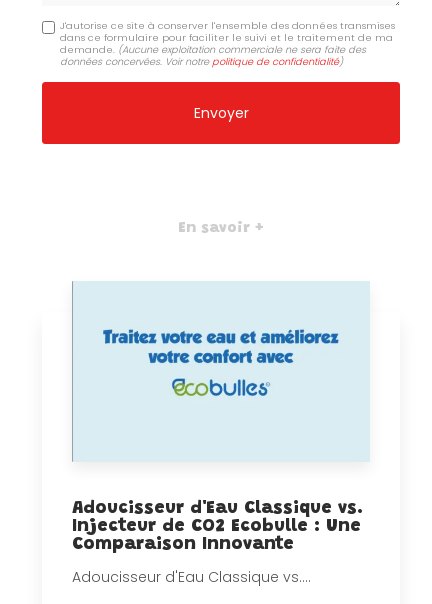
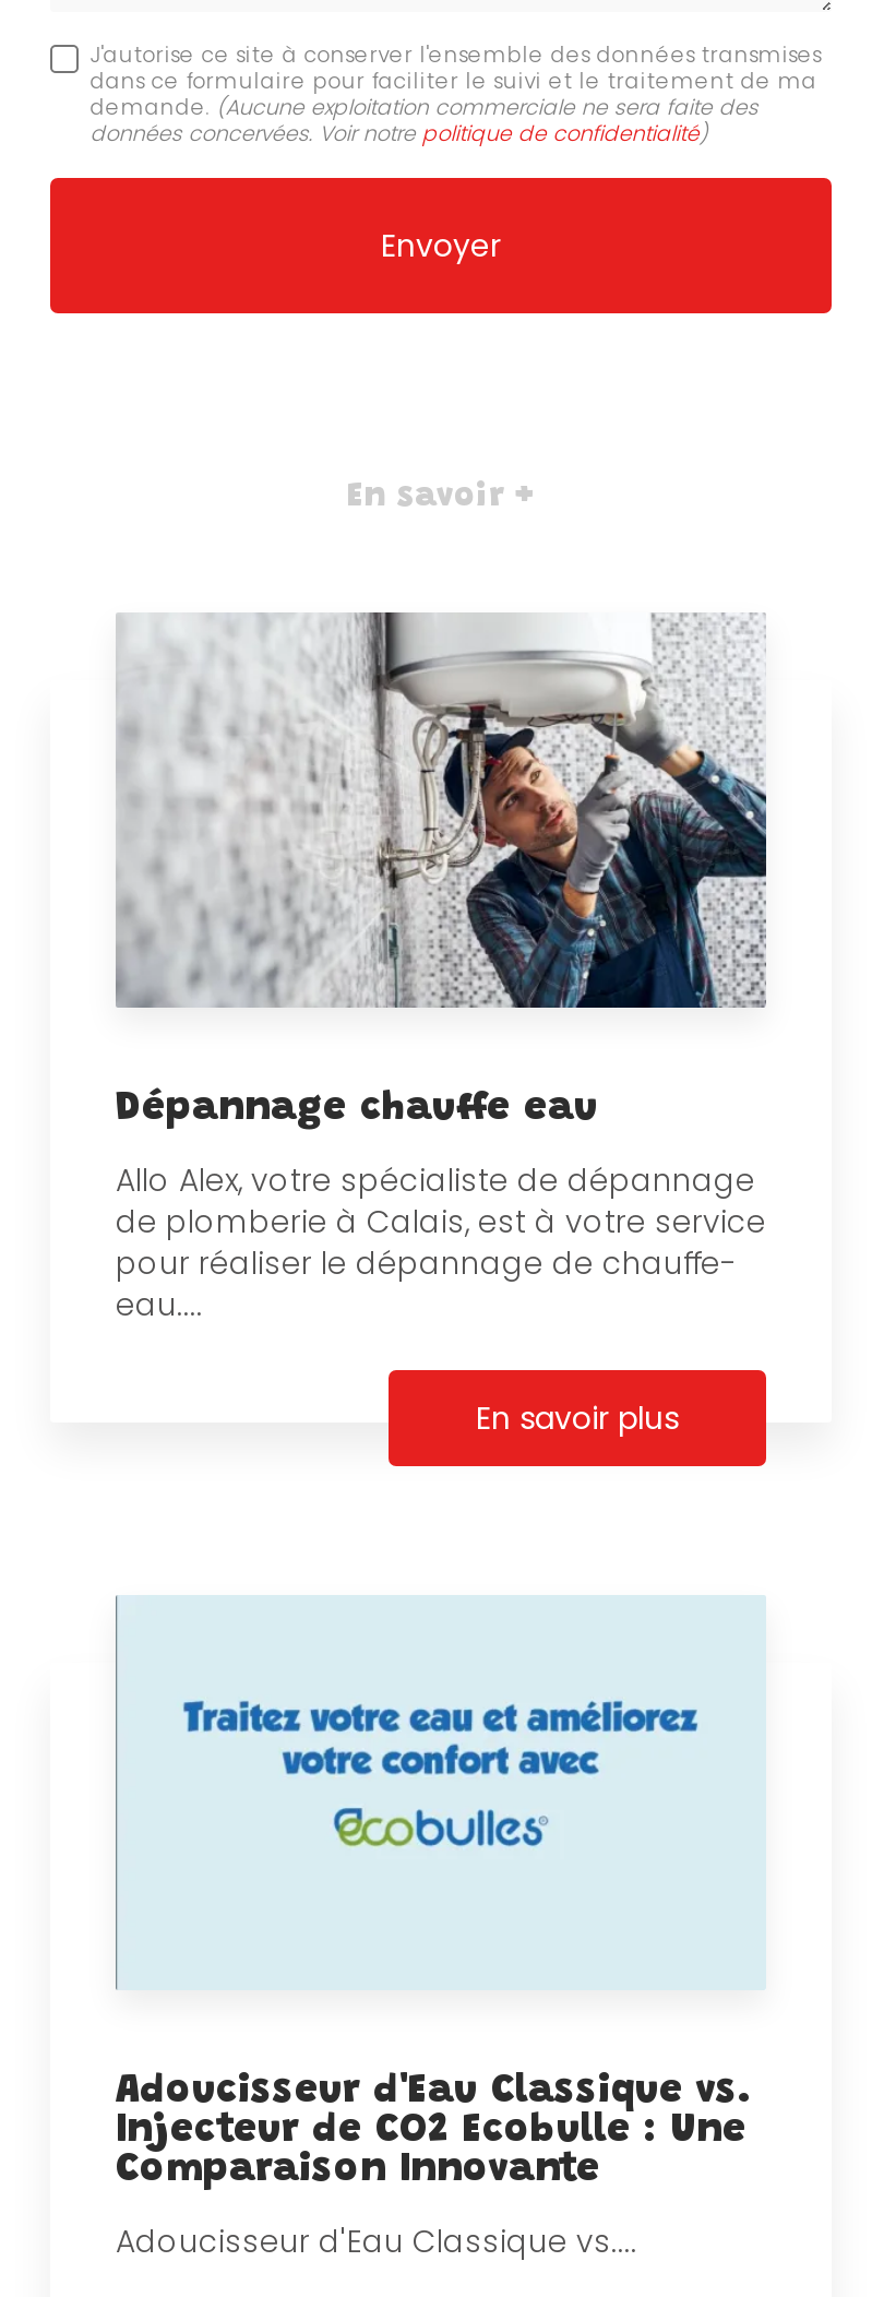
+ [image]
+ Dépannage chauffe eau
+ Allo Alex, votre spécialiste de dépannage
+ de plomberie à Calais, est à votre service
+ pour réaliser le dépannage de chauffe-
+ eau....
+ En savoir plus
